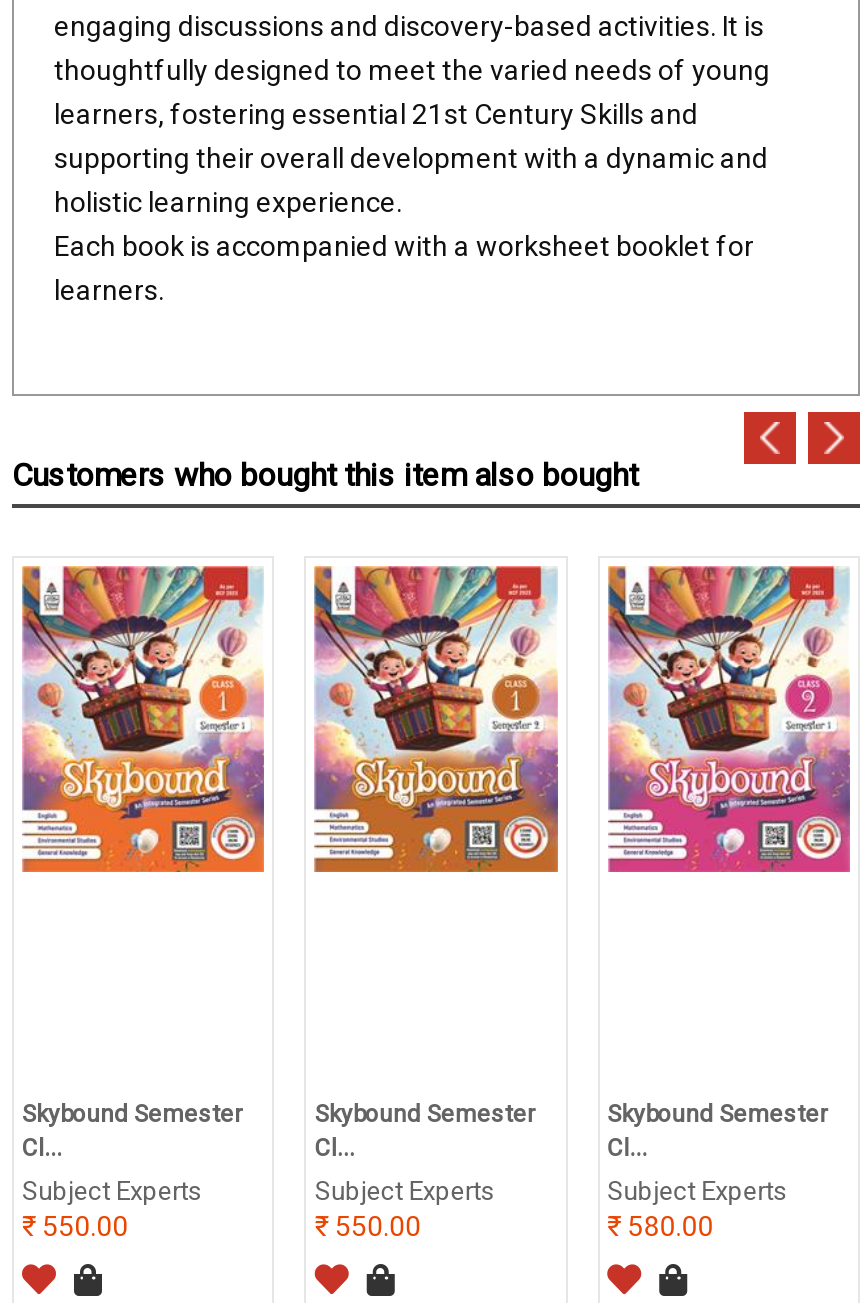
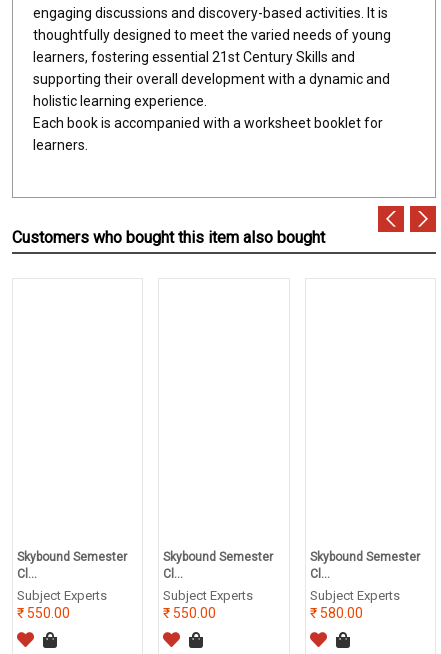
- [image]

- [image]

- [image]
